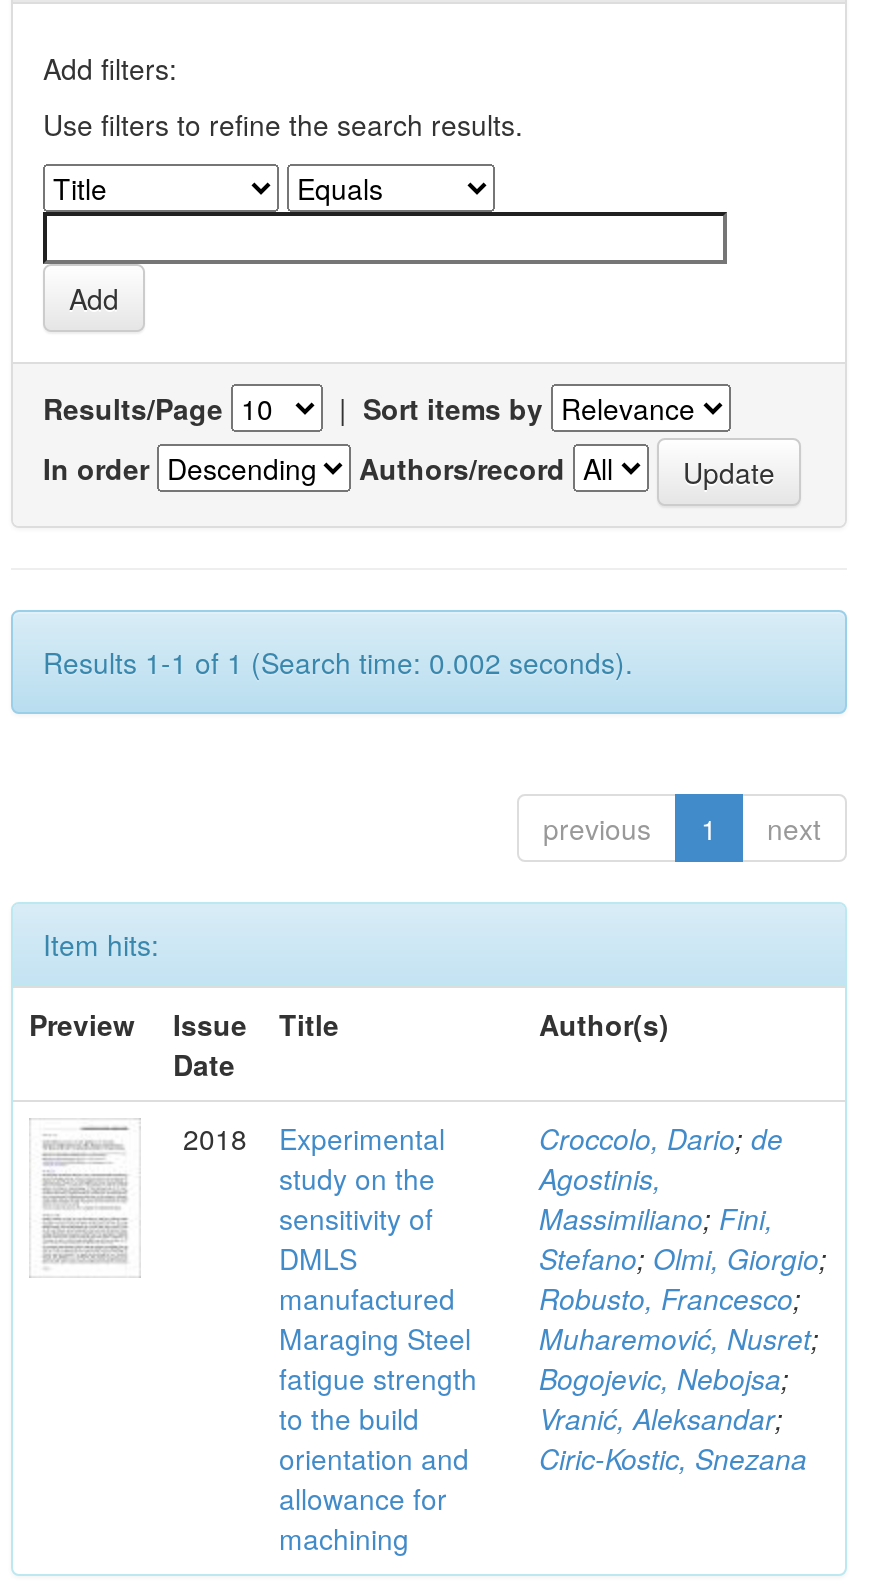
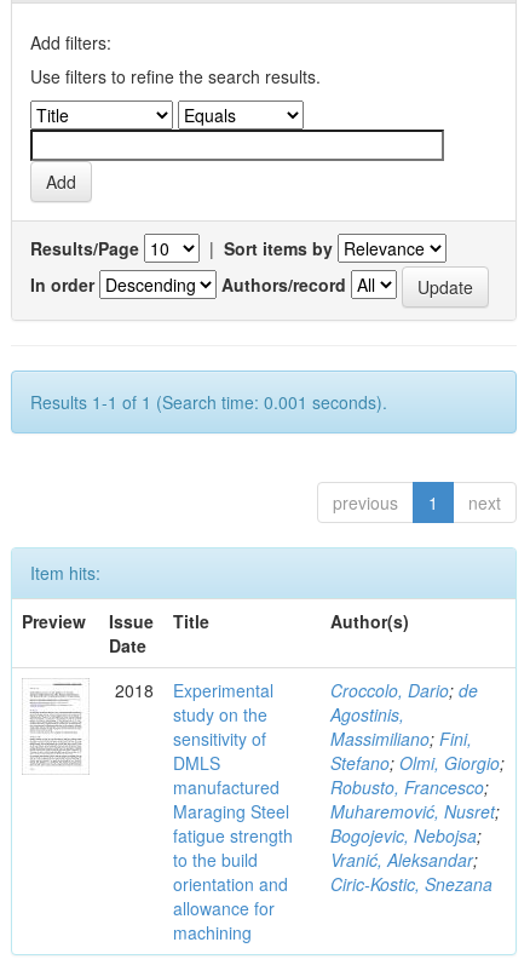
- Results 1-1 of 1 (Search time: 0.002 seconds).
+ Results 1-1 of 1 (Search time: 0.001 seconds).
